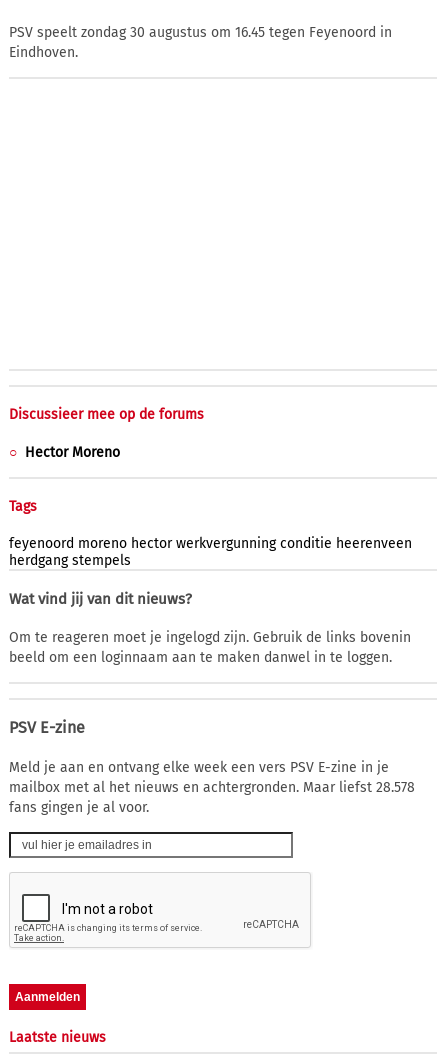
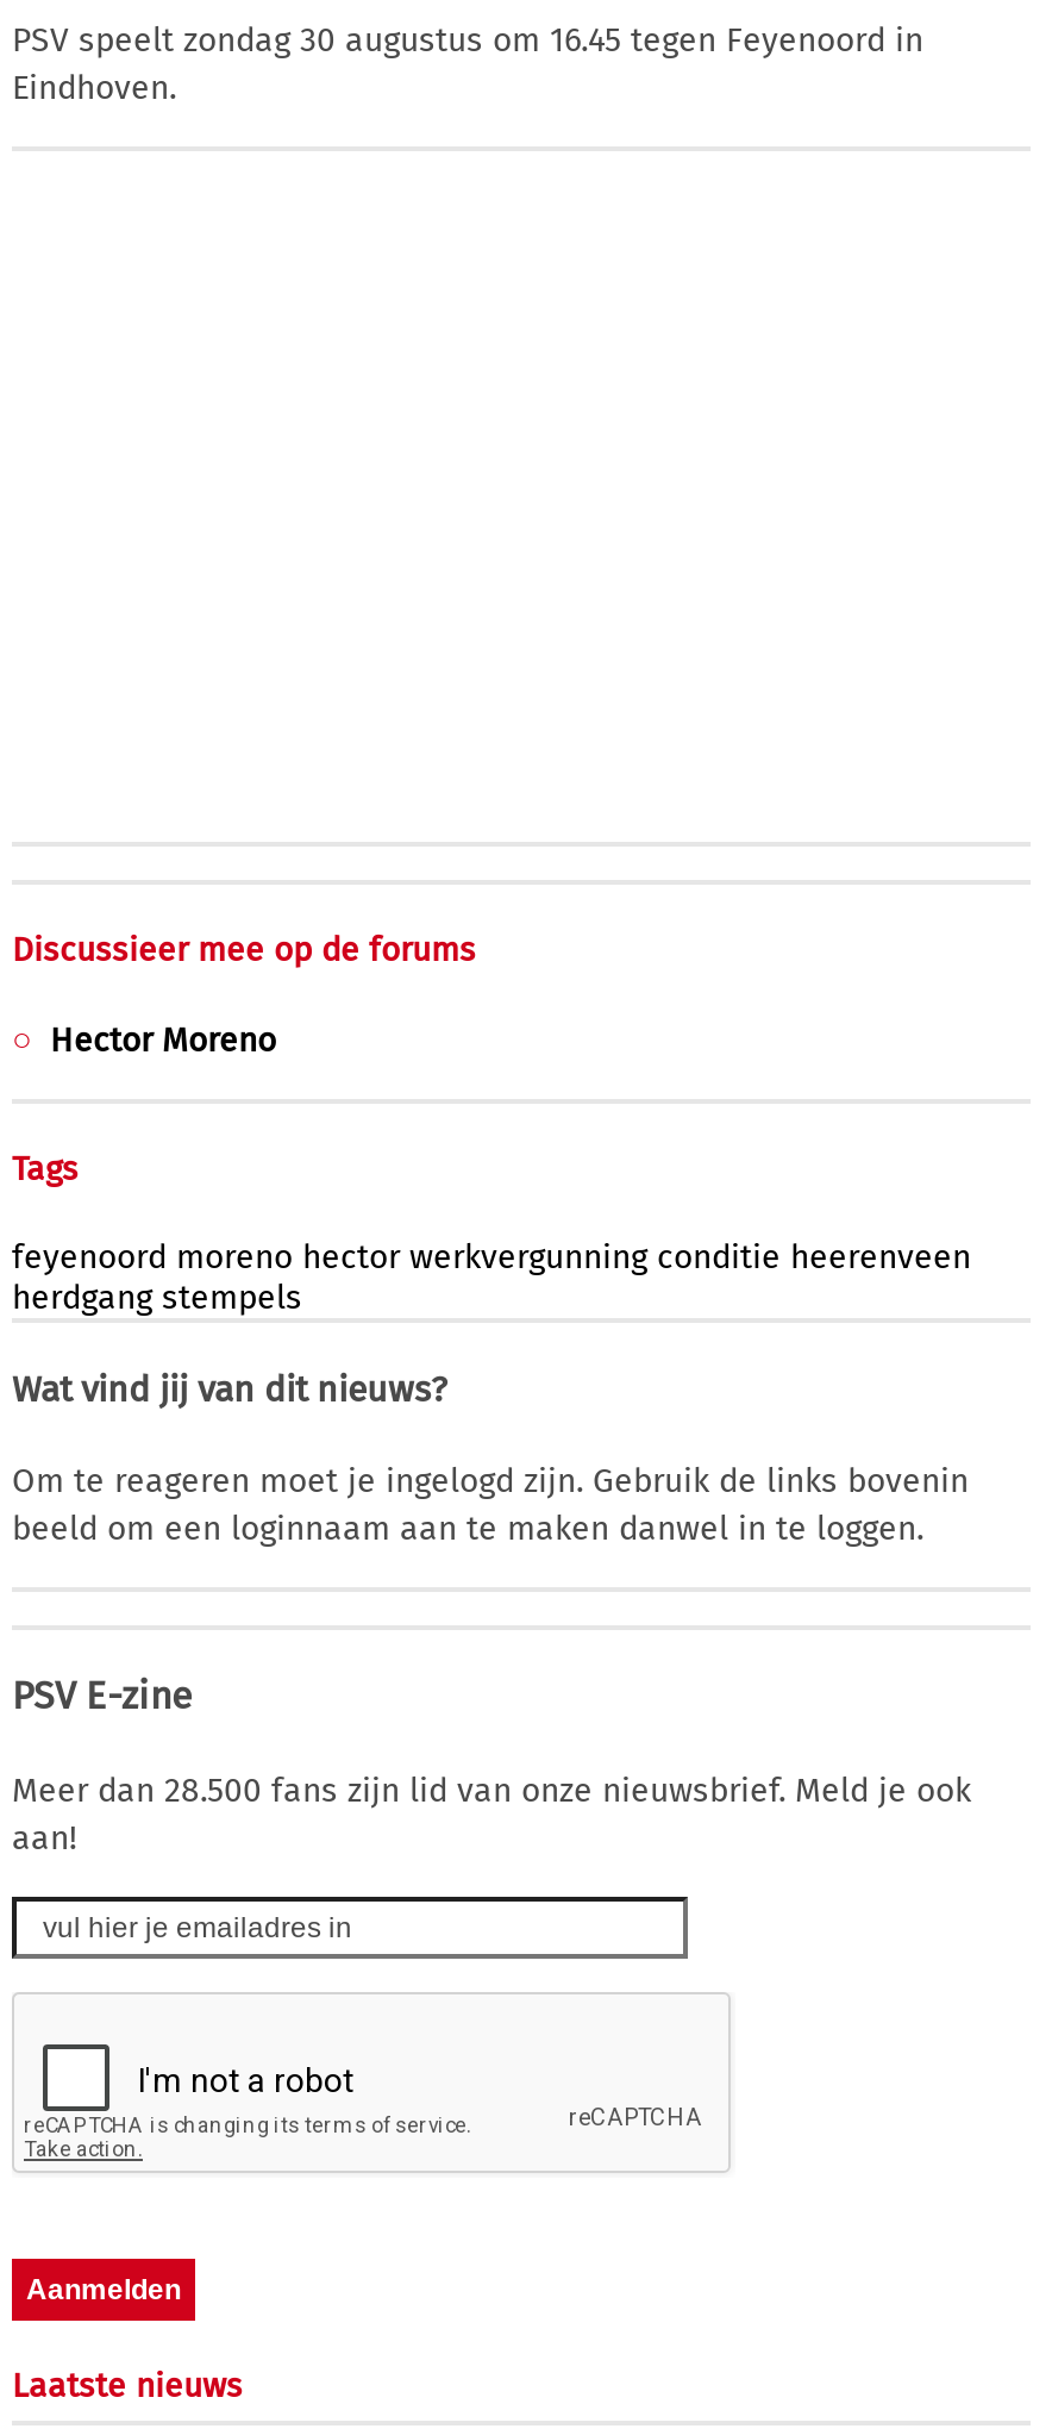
- Meld je aan en ontvang elke week een vers PSV E-zine in je
- mailbox met al het nieuws en achtergronden. Maar liefst 28.578
- fans gingen je al voor.
+ Meer dan 28.500 fans zijn lid van onze nieuwsbrief. Meld je ook
+ aan!
